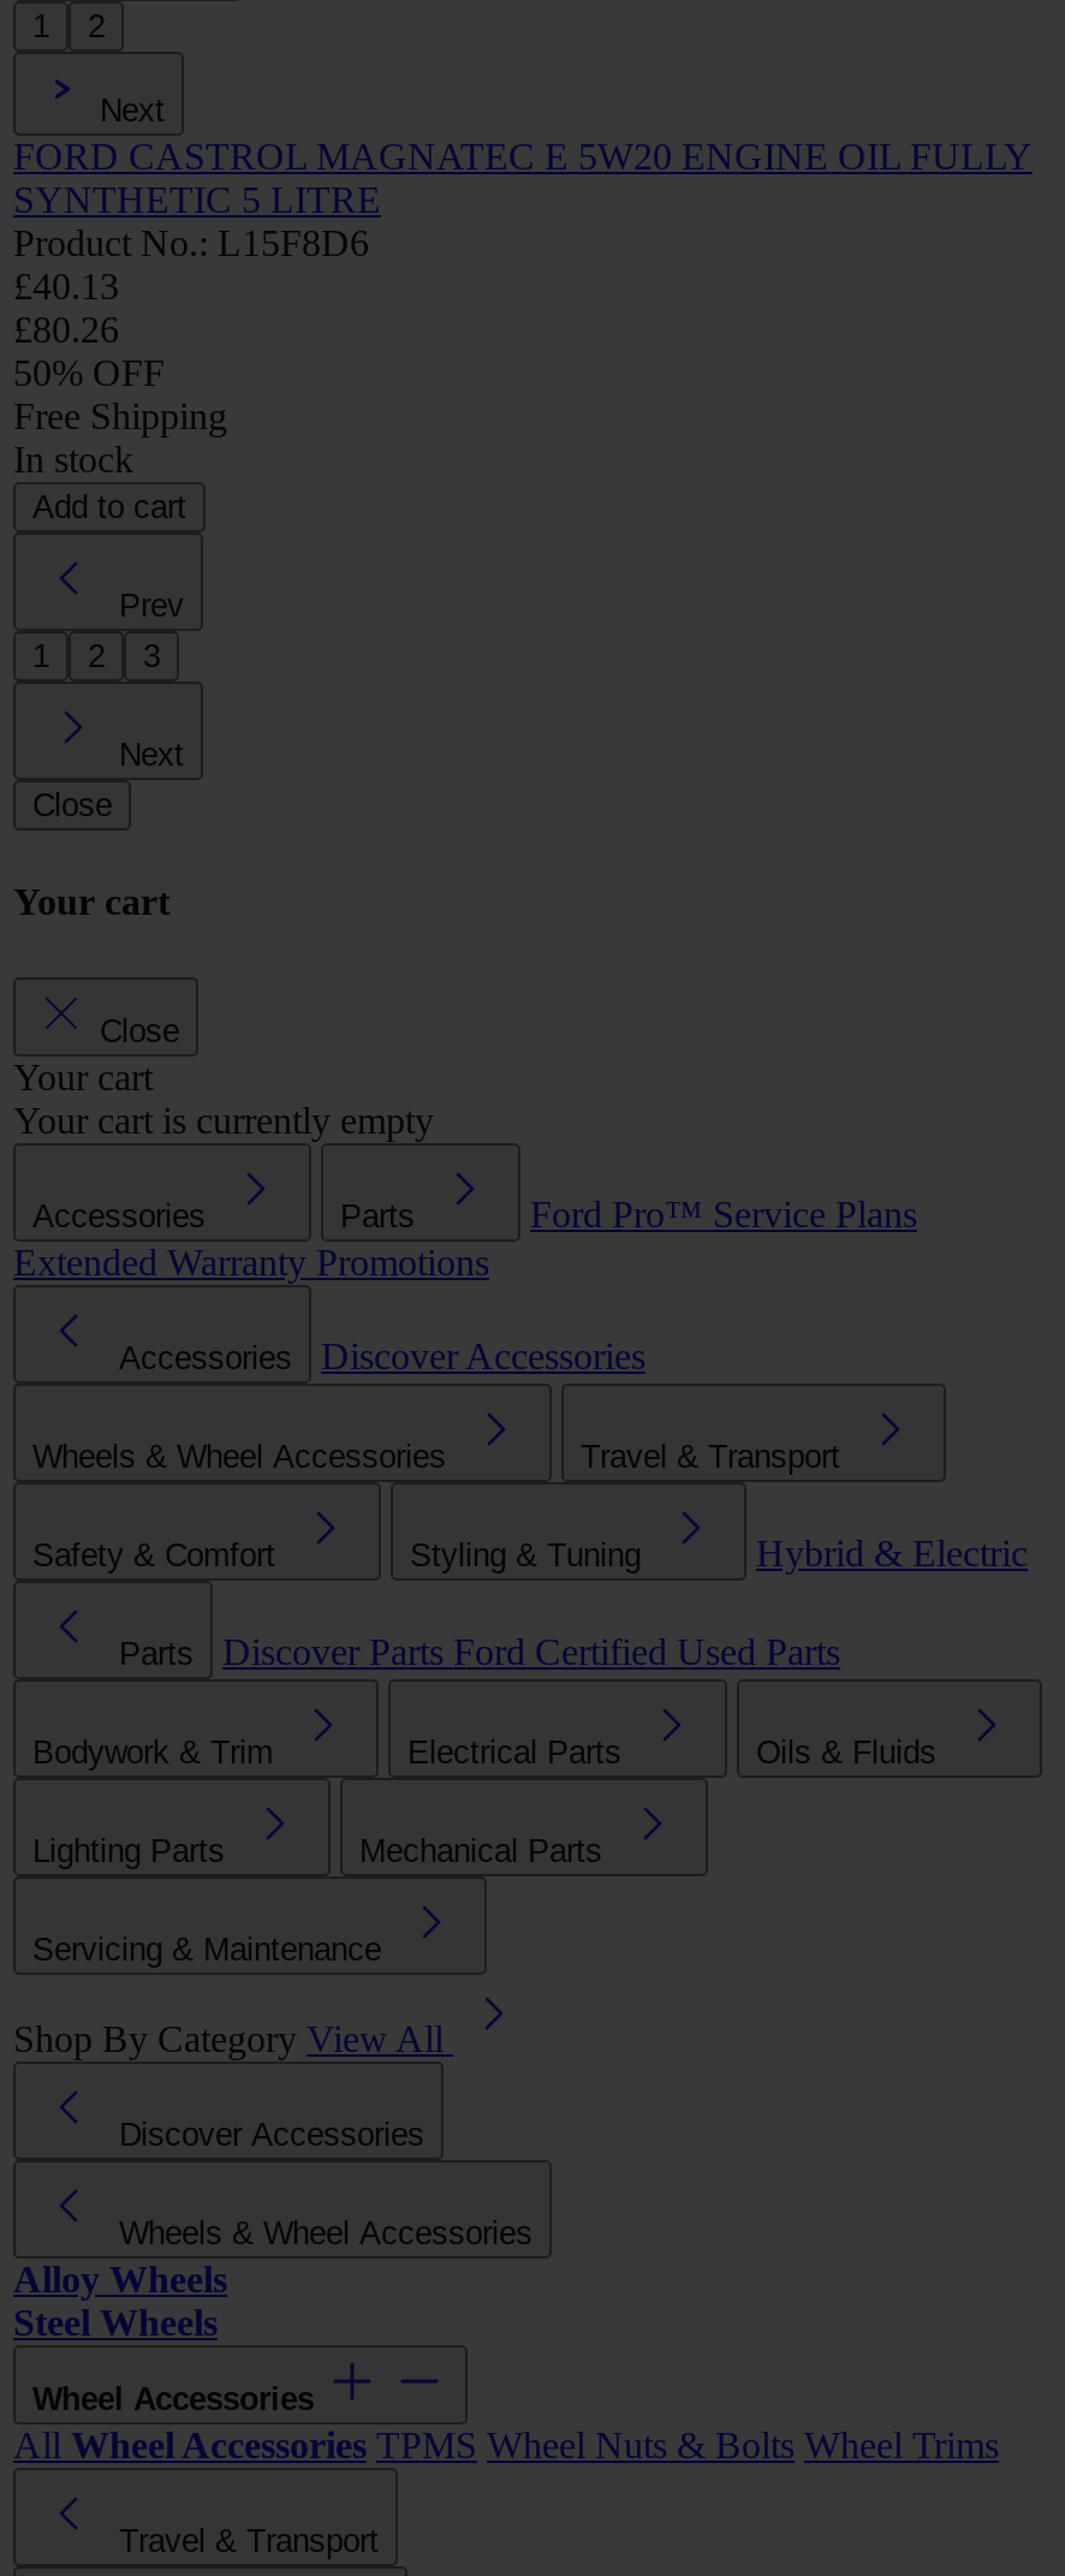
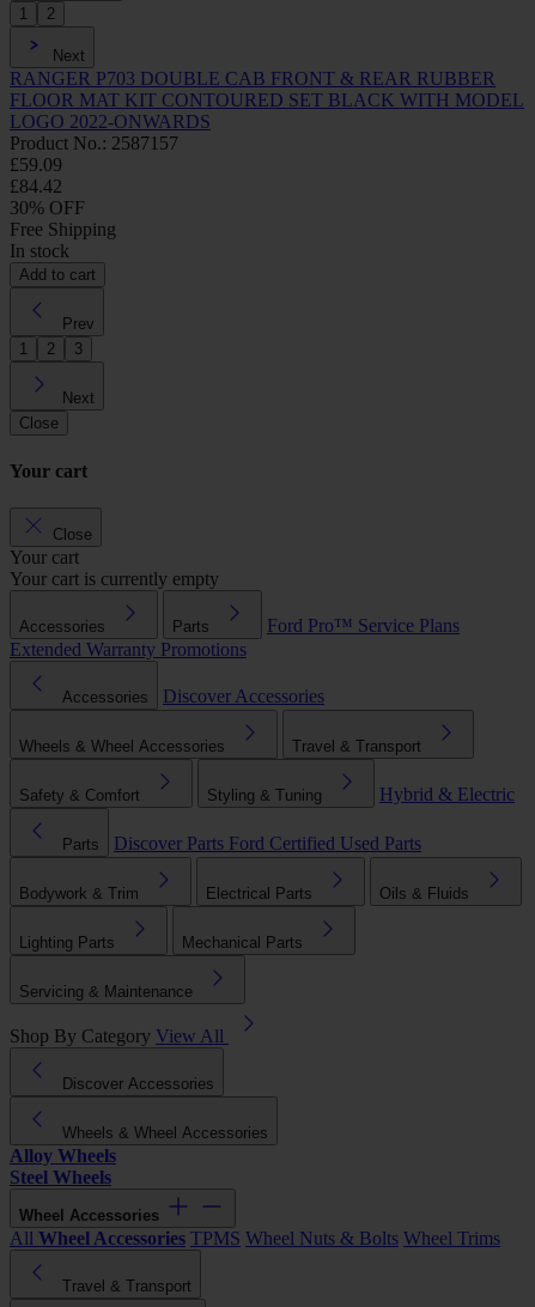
- FORD CASTROL MAGNATEC E 5W20 ENGINE OIL FULLY
- SYNTHETIC 5 LITRE
- Product No.: L15F8D6
- £40.13
- £80.26
- 50% OFF
+ RANGER P703 DOUBLE CAB FRONT & REAR RUBBER
+ FLOOR MAT KIT CONTOURED SET BLACK WITH MODEL
+ LOGO 2022-ONWARDS
+ Product No.: 2587157
+ £59.09
+ £84.42
+ 30% OFF
